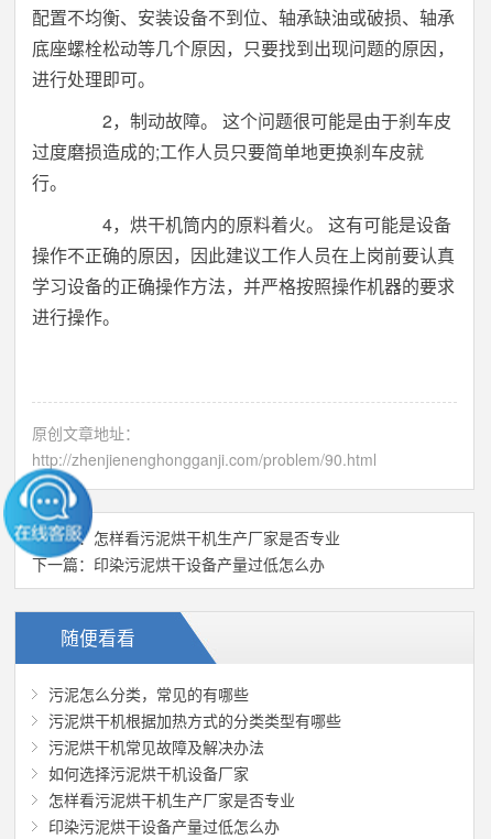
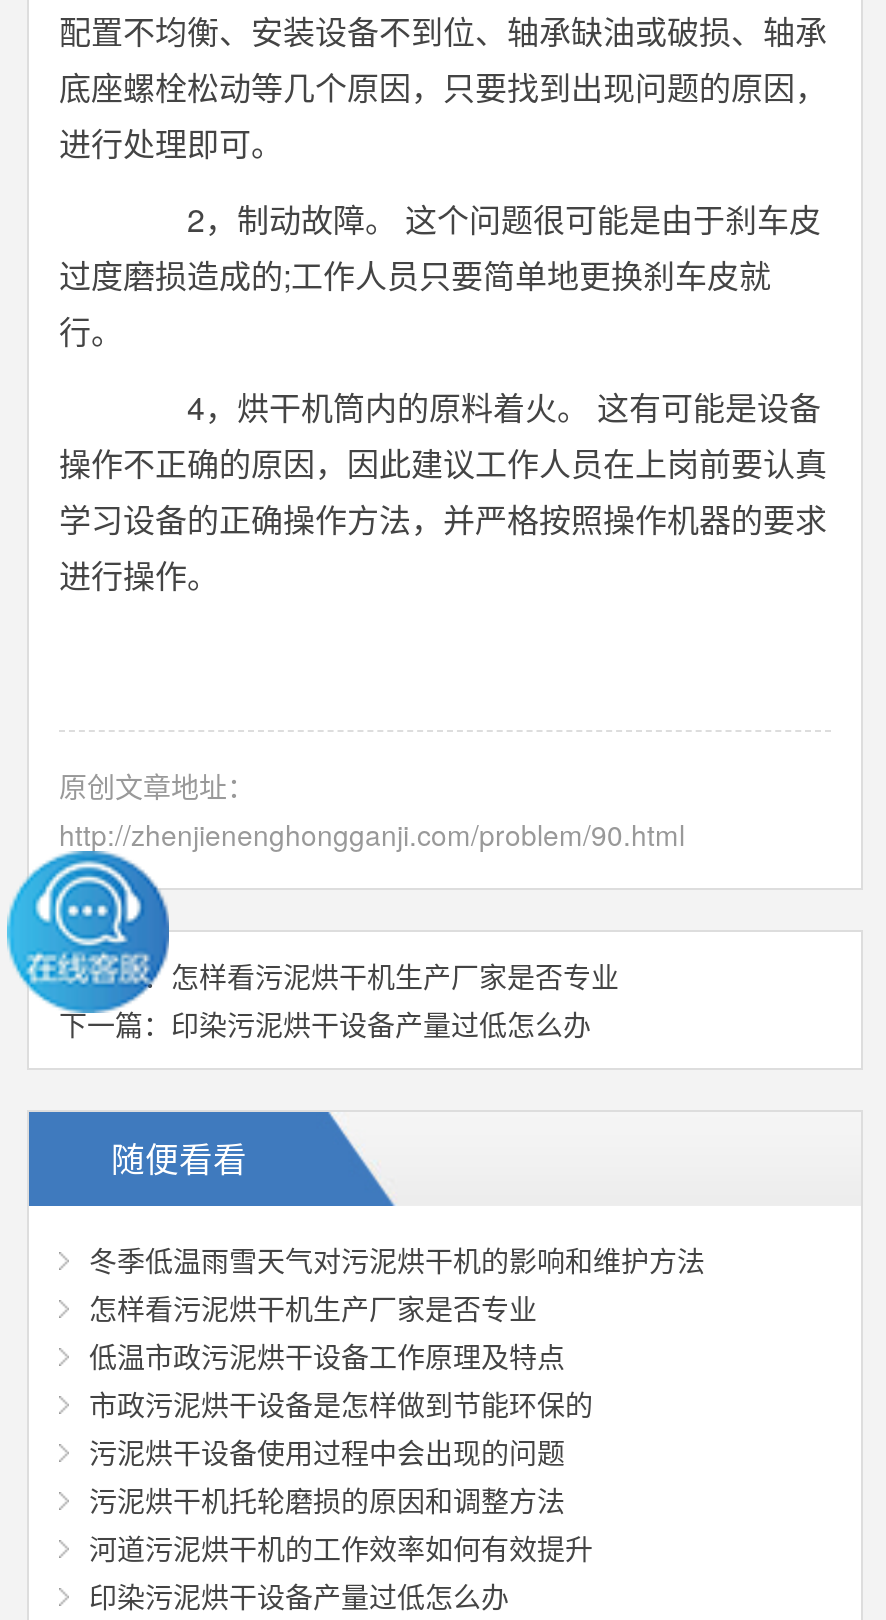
- 污泥怎么分类，常见的有哪些
- 污泥烘干机根据加热方式的分类类型有哪些
- 污泥烘干机常见故障及解决办法
- 如何选择污泥烘干机设备厂家
+ 冬季低温雨雪天气对污泥烘干机的影响和维护方法

moved up: 怎样看污泥烘干机生产厂家是否专业

+ 低温市政污泥烘干设备工作原理及特点
+ 市政污泥烘干设备是怎样做到节能环保的
+ 污泥烘干设备使用过程中会出现的问题
+ 污泥烘干机托轮磨损的原因和调整方法
+ 河道污泥烘干机的工作效率如何有效提升
